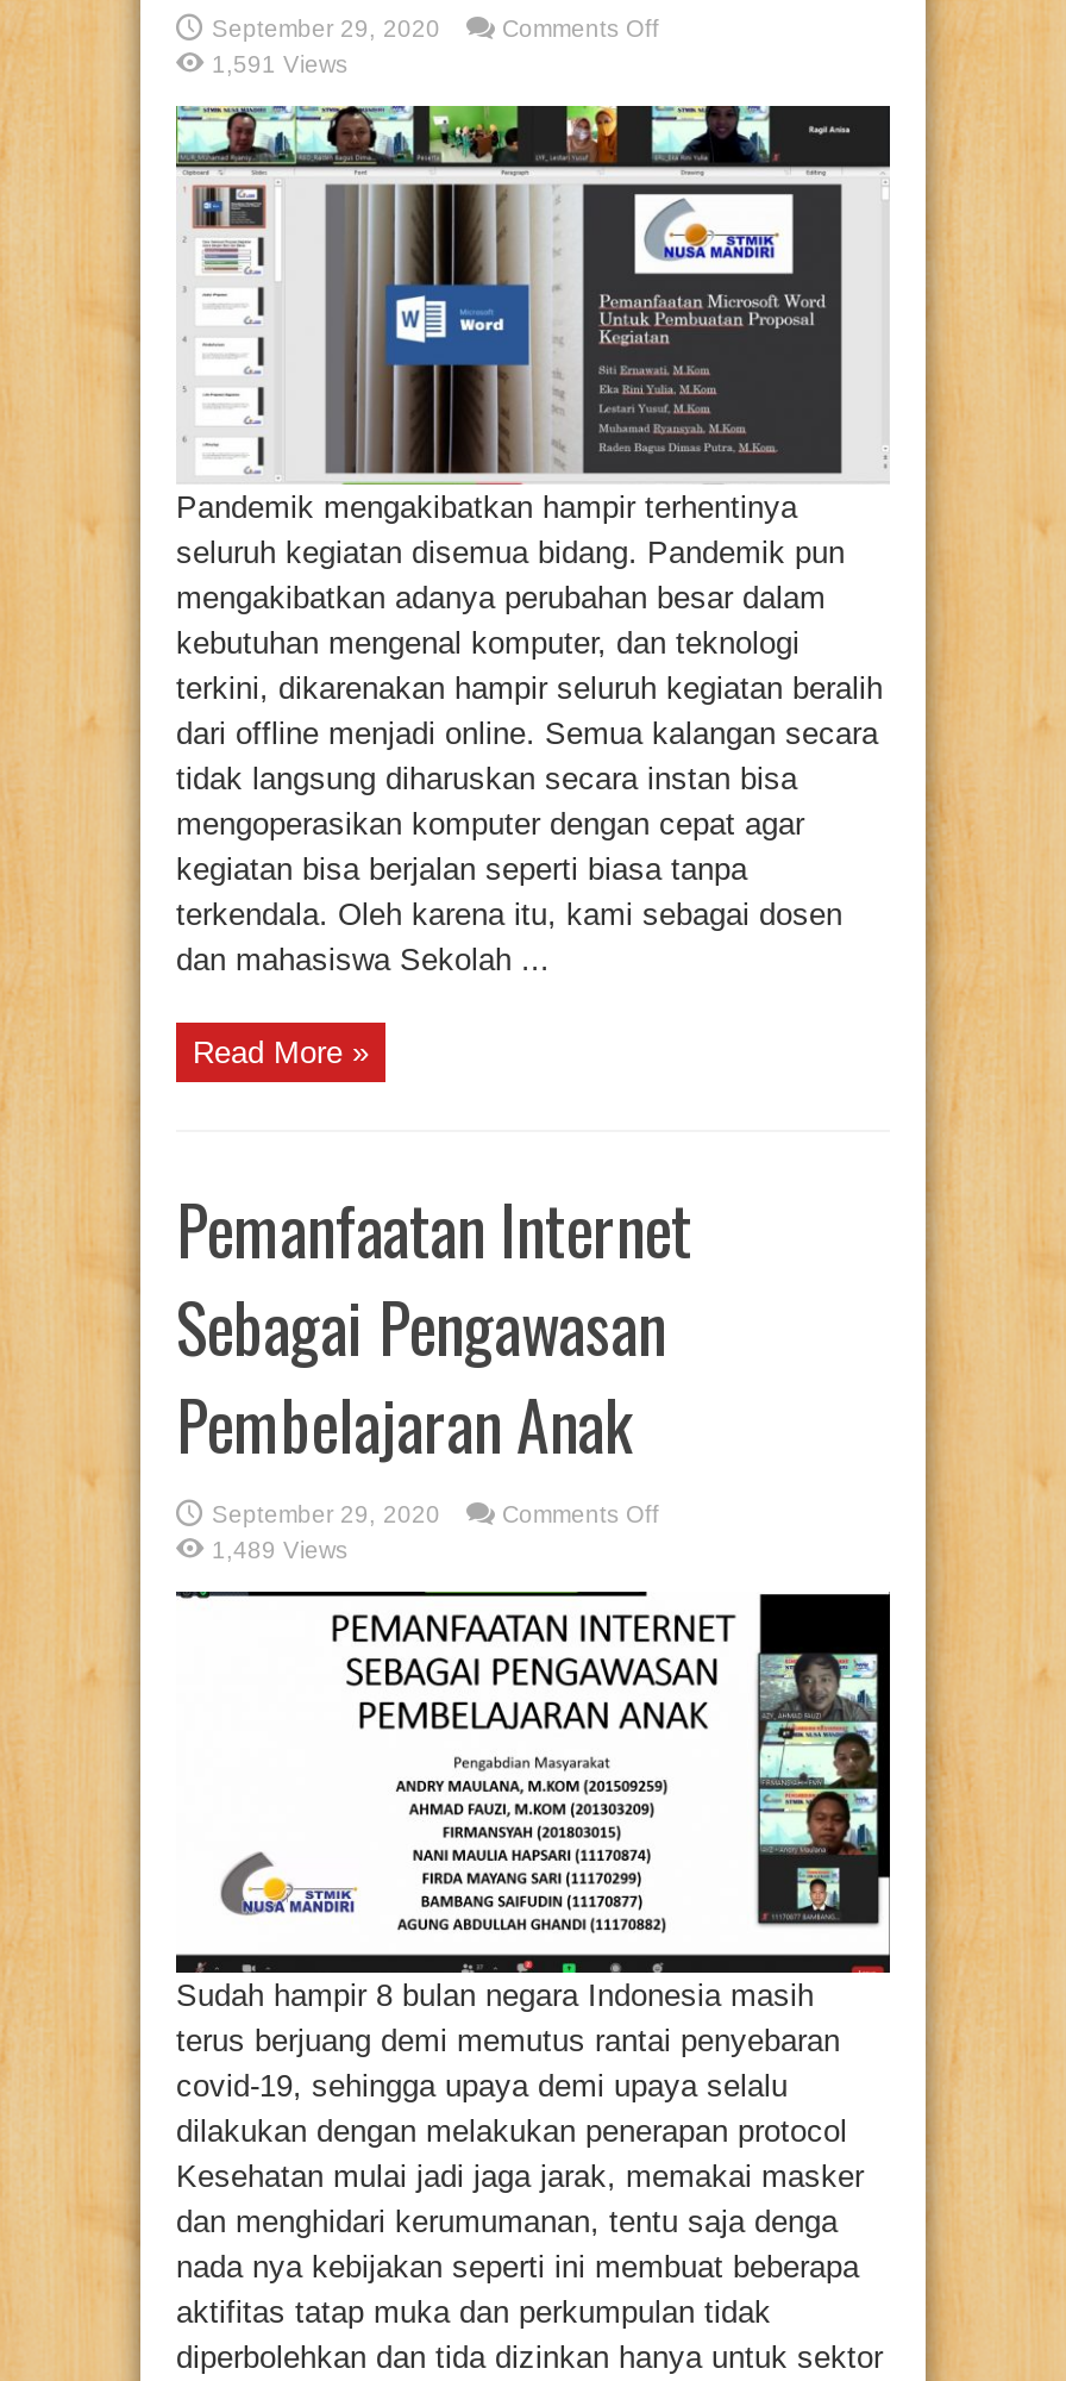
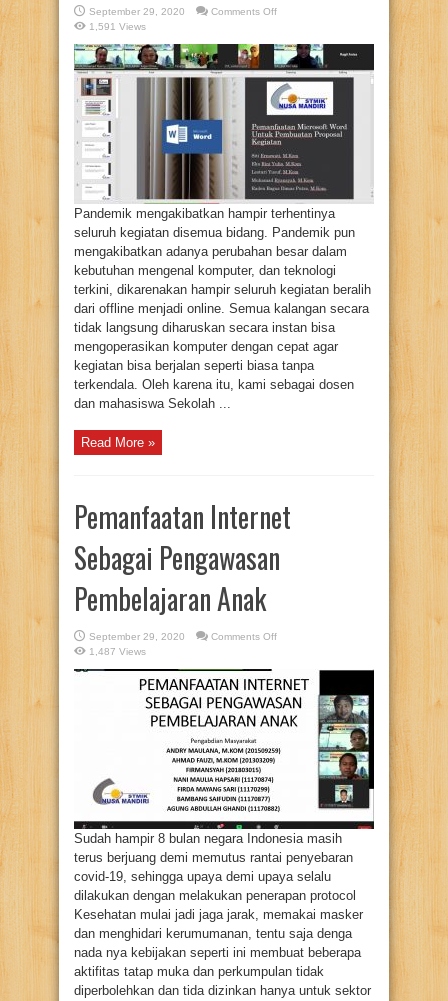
- 1,489 Views
+ 1,487 Views
